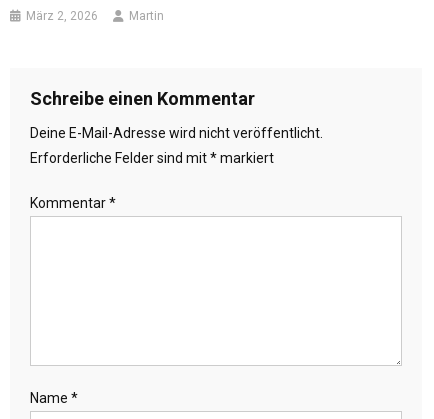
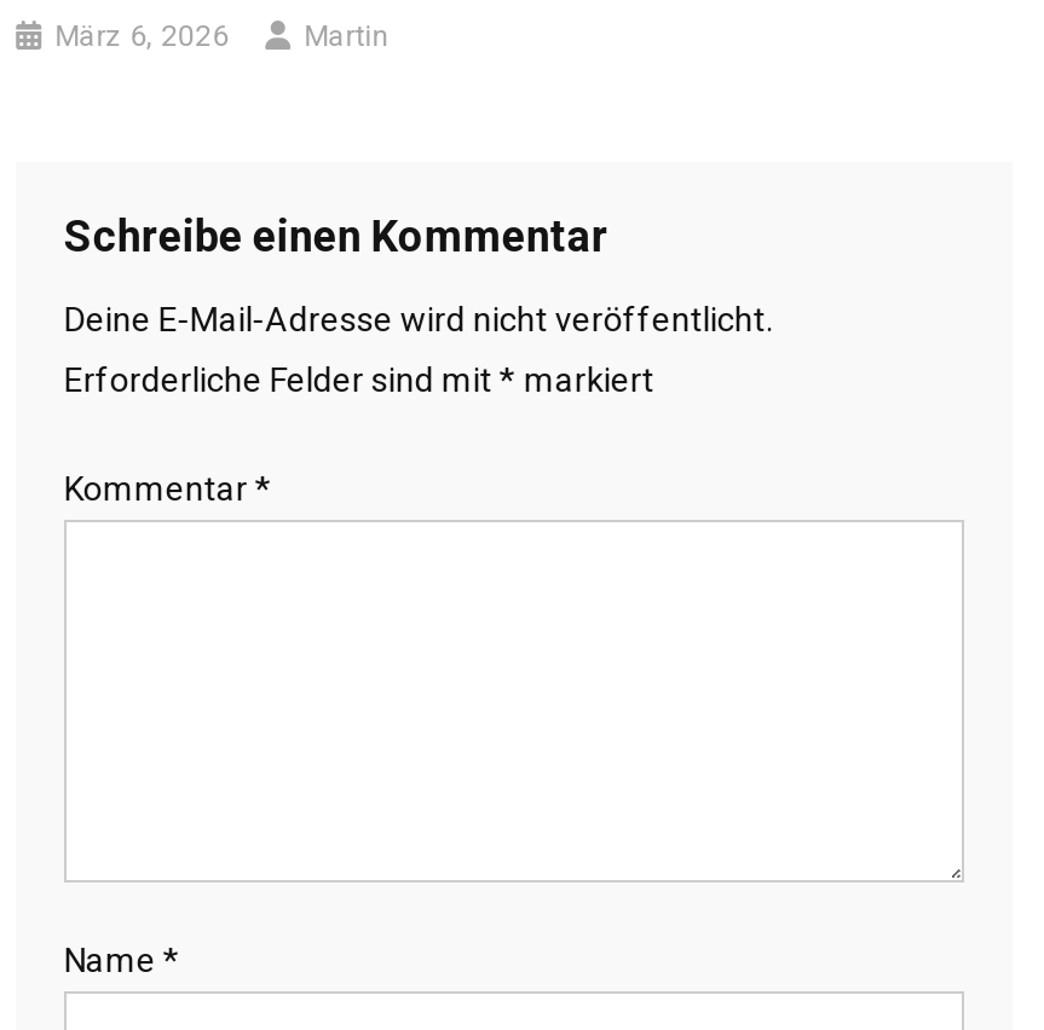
- März 2, 2026
+ März 6, 2026
